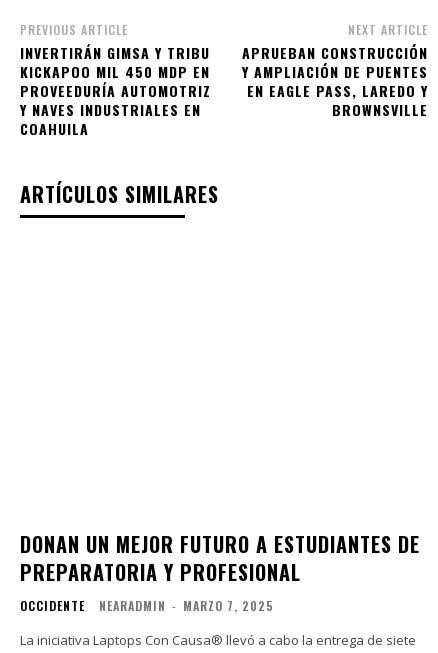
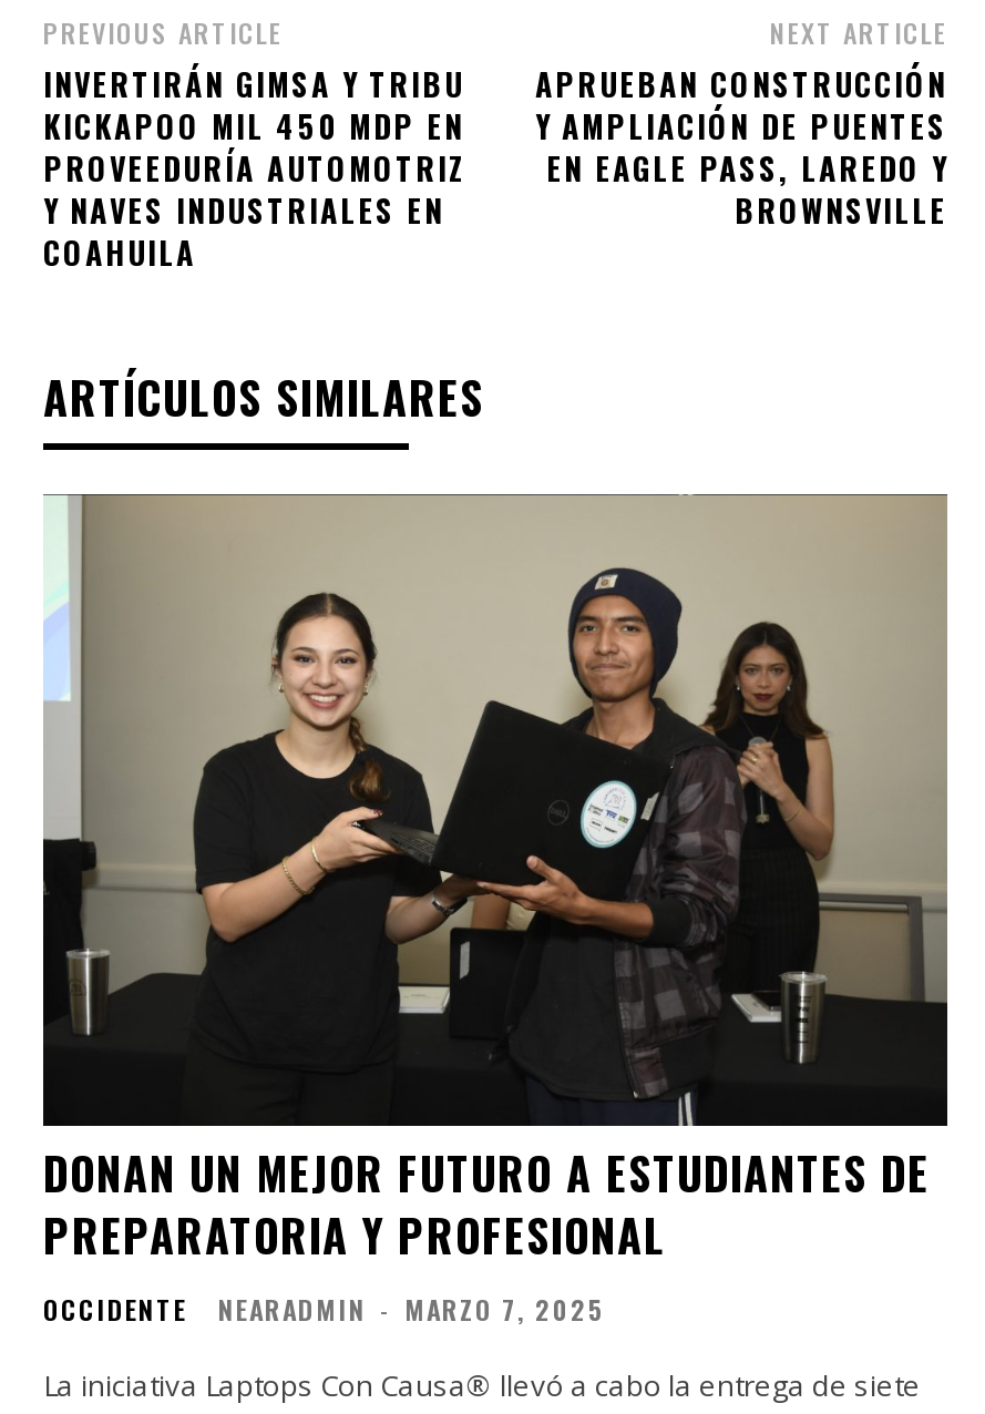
+ [image]
